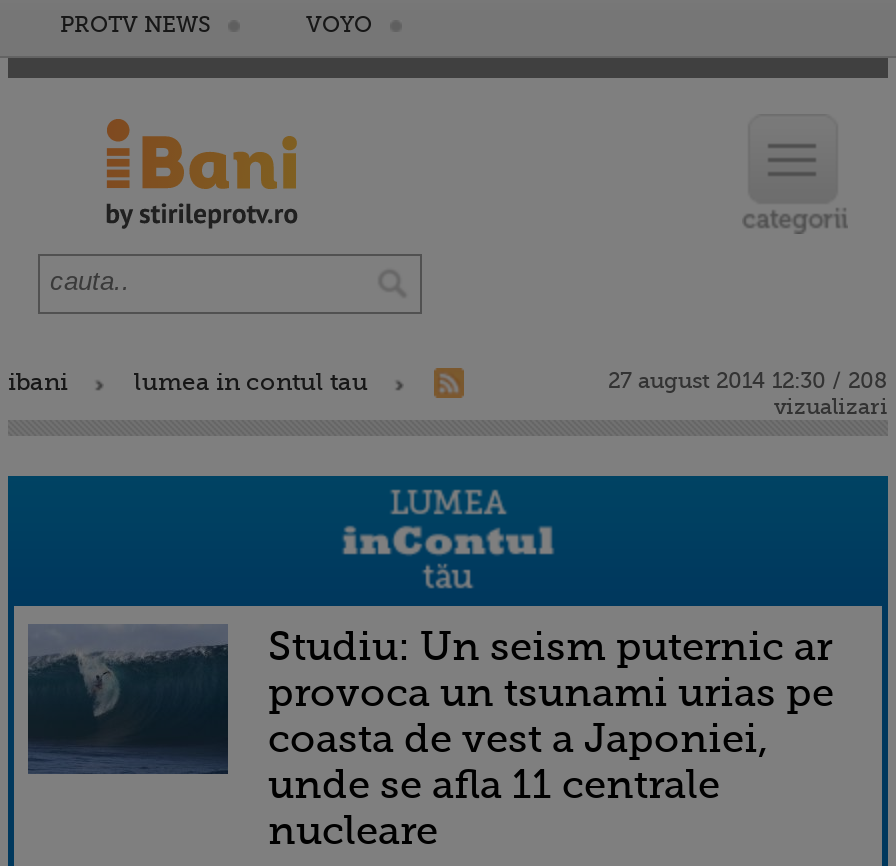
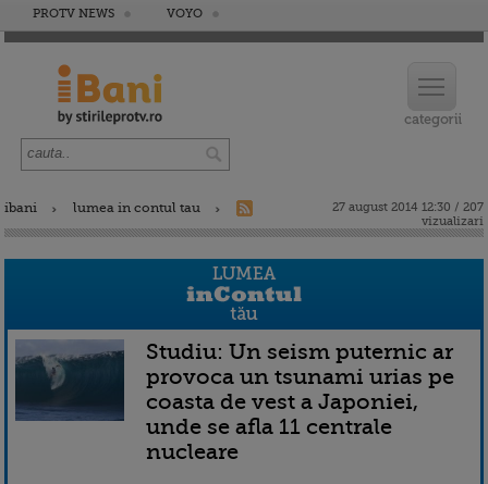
- 27 august 2014 12:30 / 208
+ 27 august 2014 12:30 / 207
